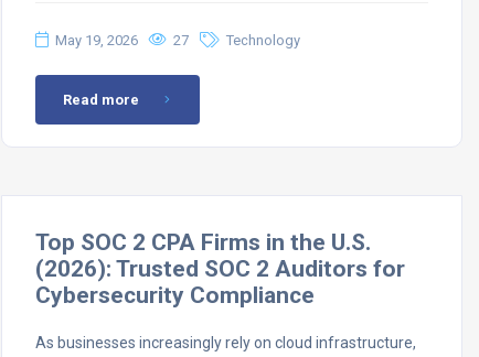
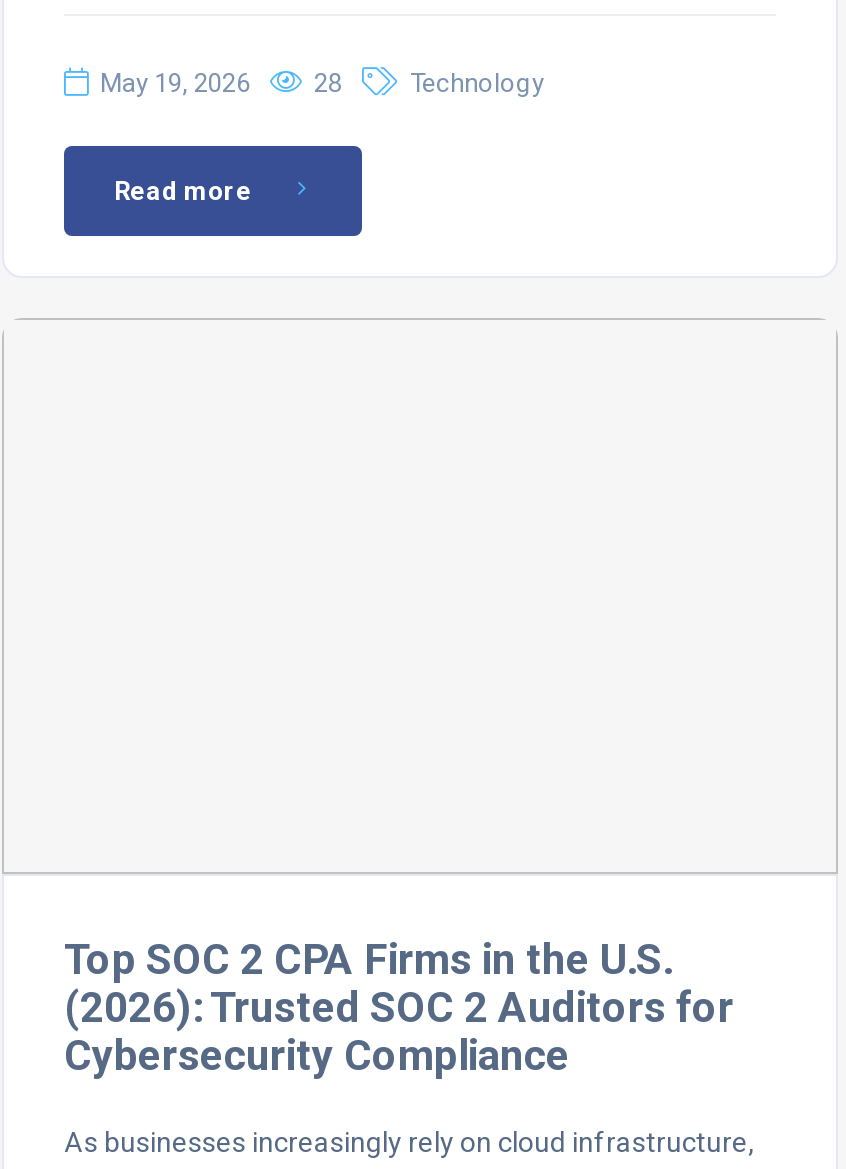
- 27
+ 28
